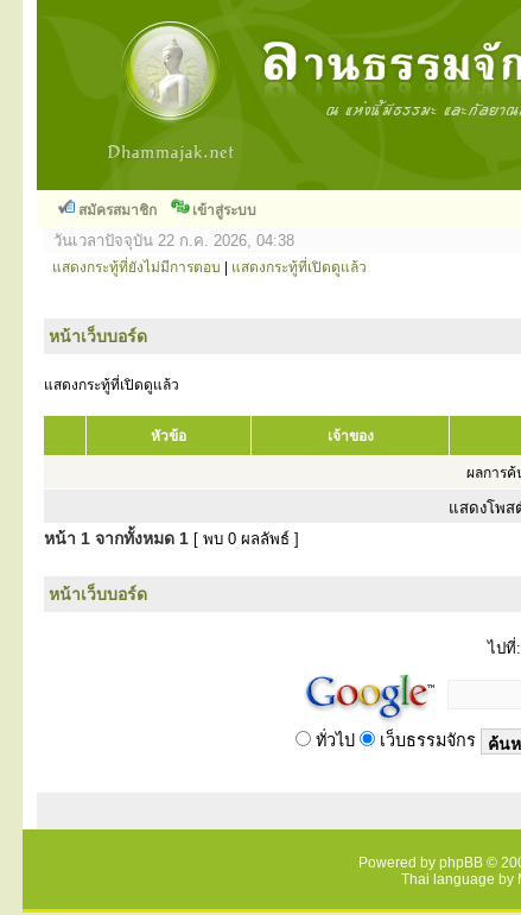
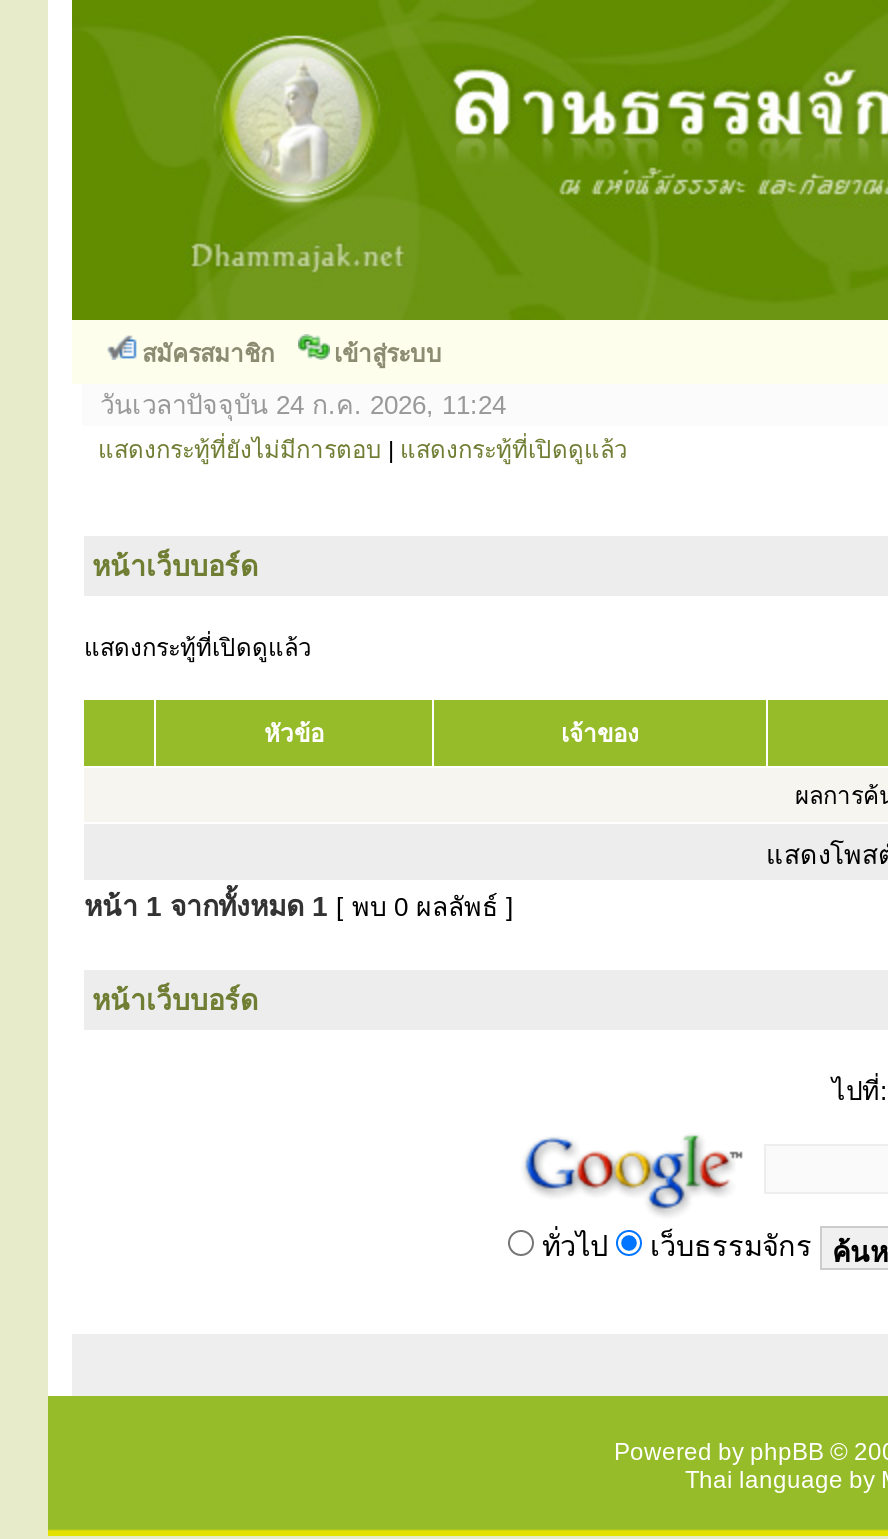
- วันเวลาปัจจุบัน 22 ก.ค. 2026, 04:38
+ วันเวลาปัจจุบัน 24 ก.ค. 2026, 11:24
